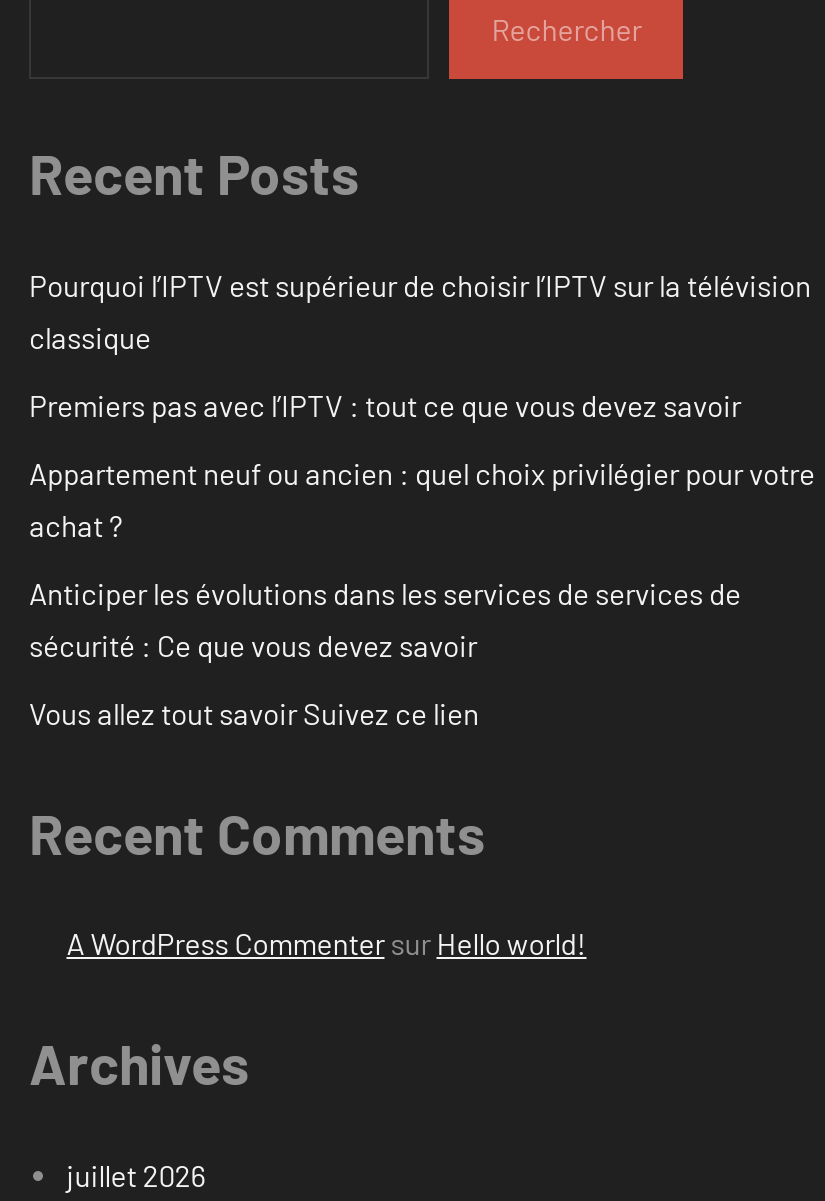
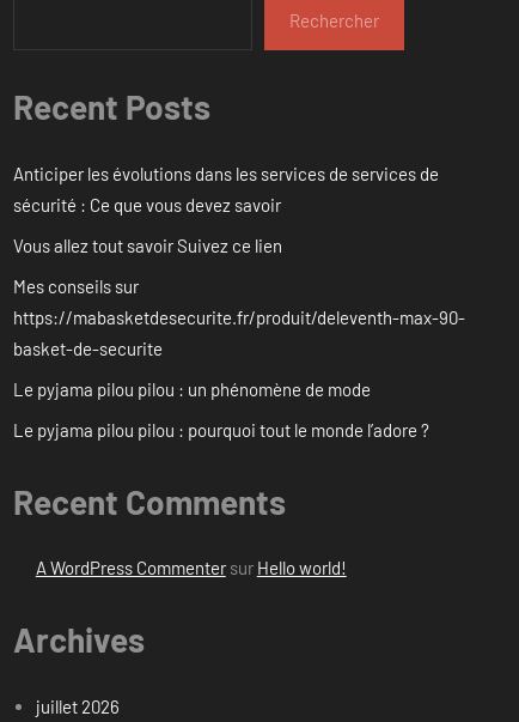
- Pourquoi l’IPTV est supérieur de choisir l’IPTV sur la télévision
- classique
- Premiers pas avec l’IPTV : tout ce que vous devez savoir
- Appartement neuf ou ancien : quel choix privilégier pour votre
- achat ?

moved up: Anticiper les évolutions dans les services de services de | sécurité : Ce que vous devez savoir | Vous allez tout savoir Suivez ce lien

+ Mes conseils sur
+ https://mabasketdesecurite.fr/produit/deleventh-max-90-
+ basket-de-securite
+ Le pyjama pilou pilou : un phénomène de mode
+ Le pyjama pilou pilou : pourquoi tout le monde l’adore ?
